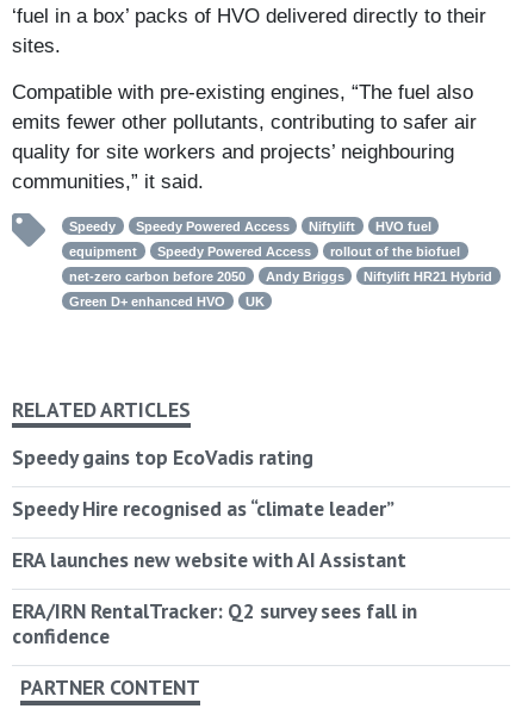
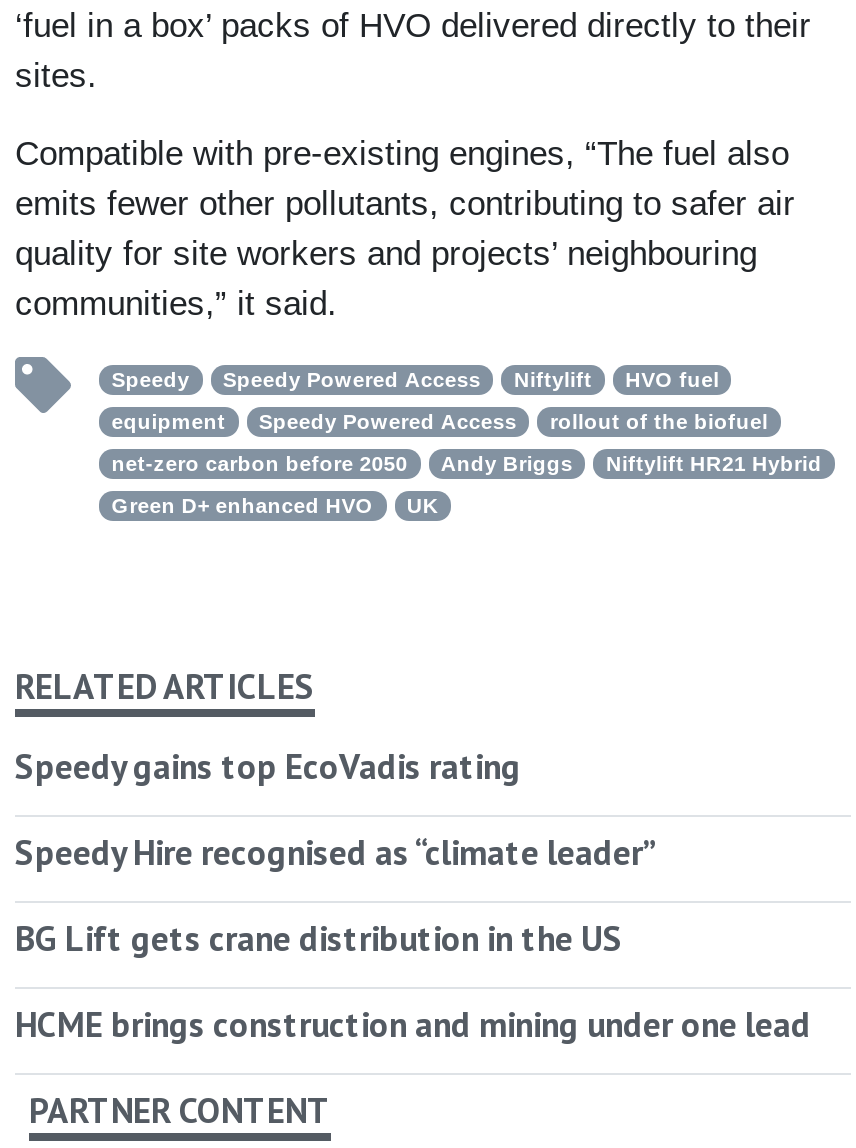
- ERA launches new website with AI Assistant
+ BG Lift gets crane distribution in the US

- ERA/IRN RentalTracker: Q2 survey sees fall in
- confidence
+ HCME brings construction and mining under one lead
